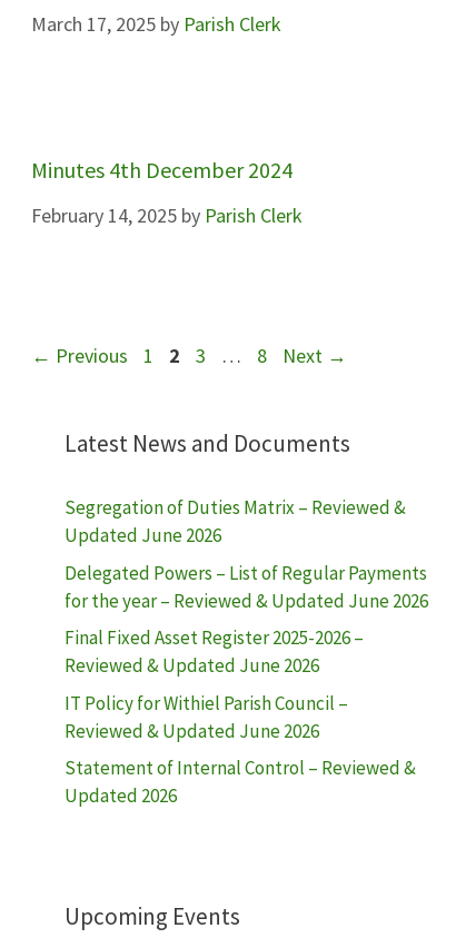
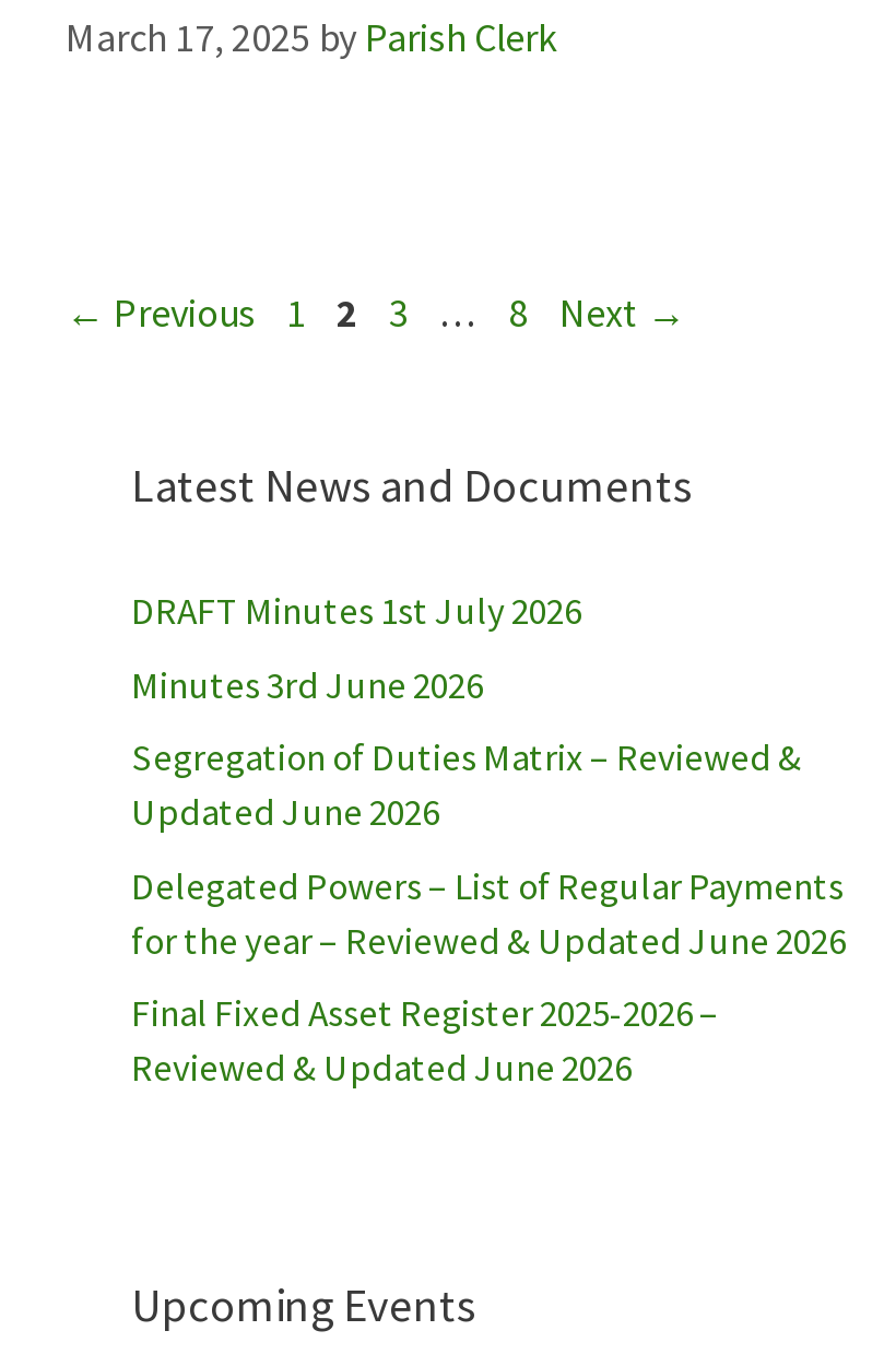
- Minutes 4th December 2024
- February 14, 2025 by Parish Clerk

+ DRAFT Minutes 1st July 2026
+ Minutes 3rd June 2026

- IT Policy for Withiel Parish Council –
- Reviewed & Updated June 2026
- Statement of Internal Control – Reviewed &
- Updated 2026
